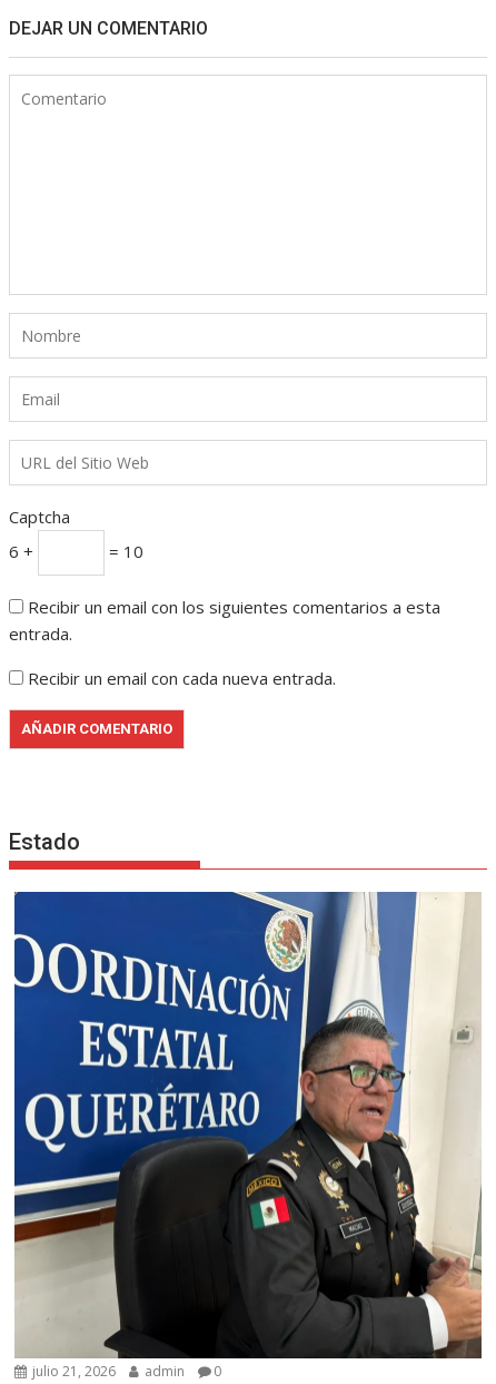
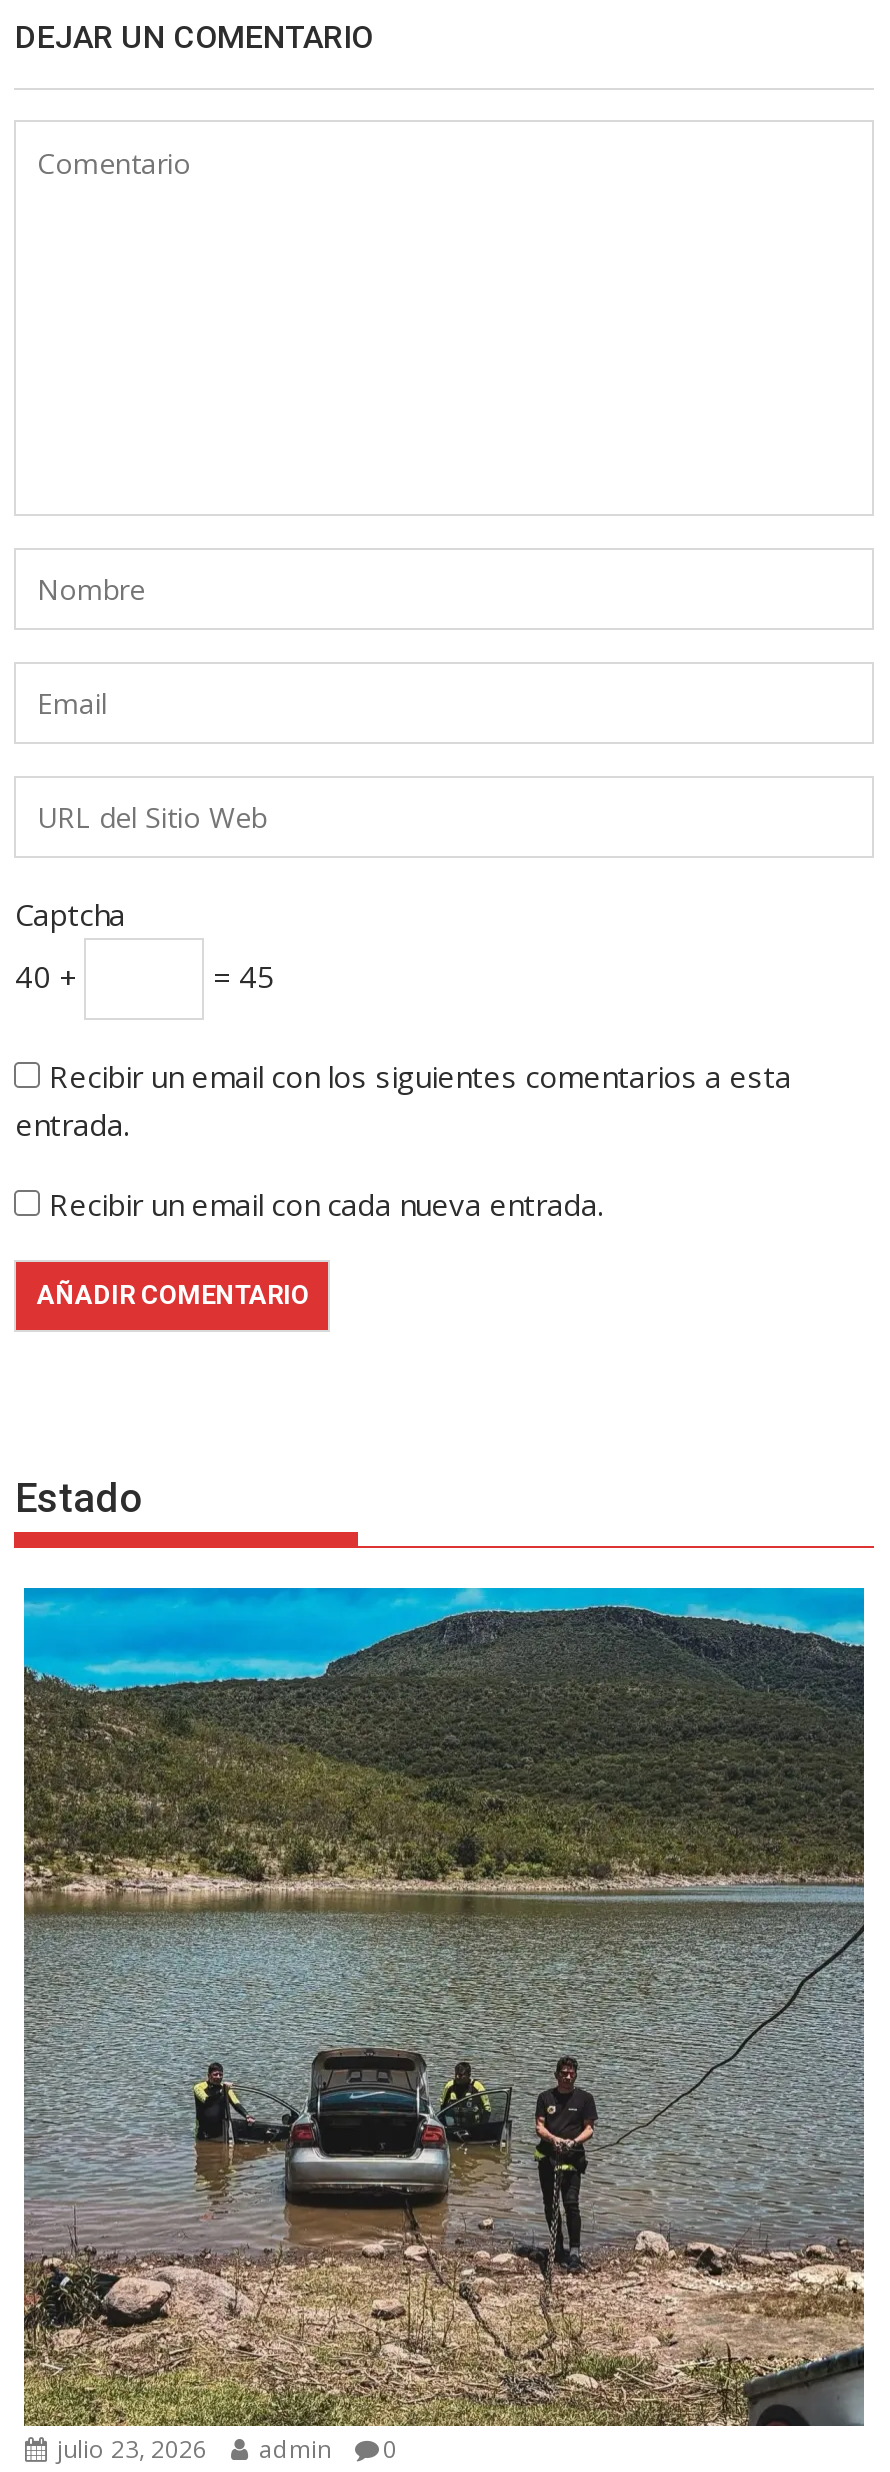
- 6 +
+ 40 +

- = 10
+ = 45

- [image]
- julio 21, 2026 admin 0
+ [image]
+ julio 23, 2026 admin 0
